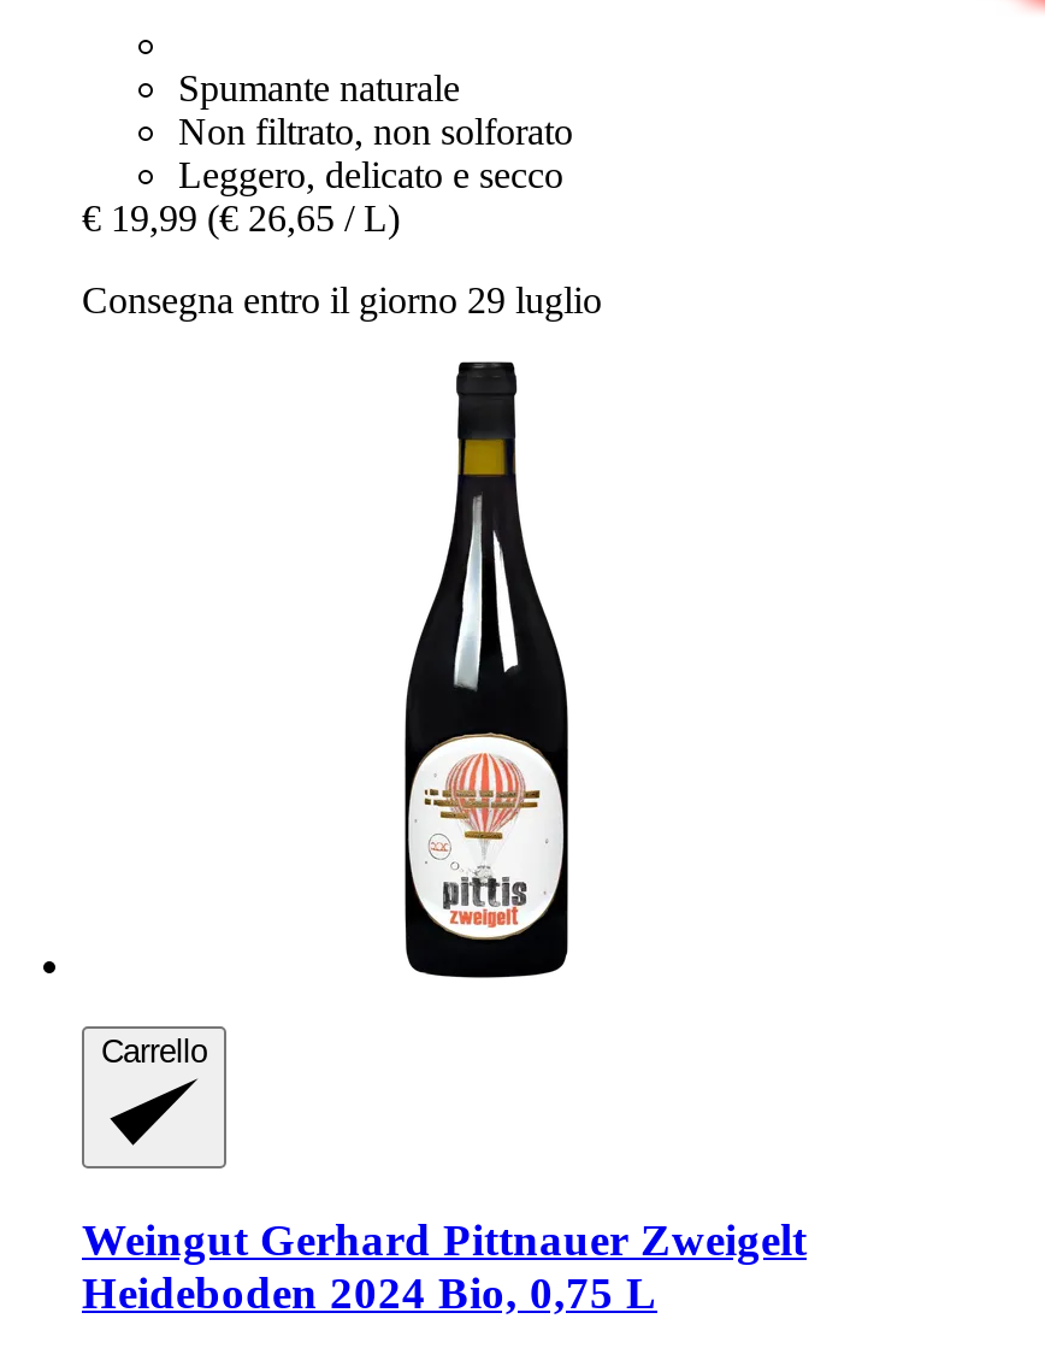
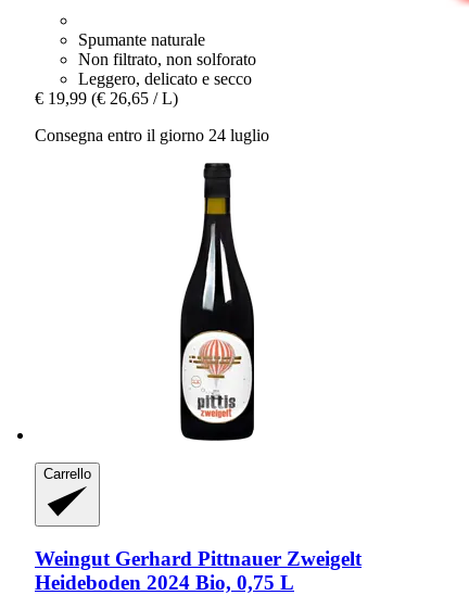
- Consegna entro il giorno 29 luglio
+ Consegna entro il giorno 24 luglio
